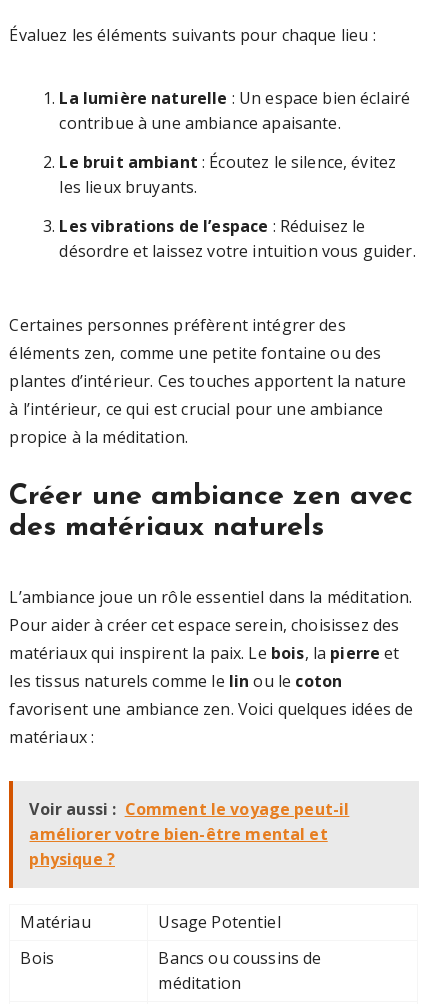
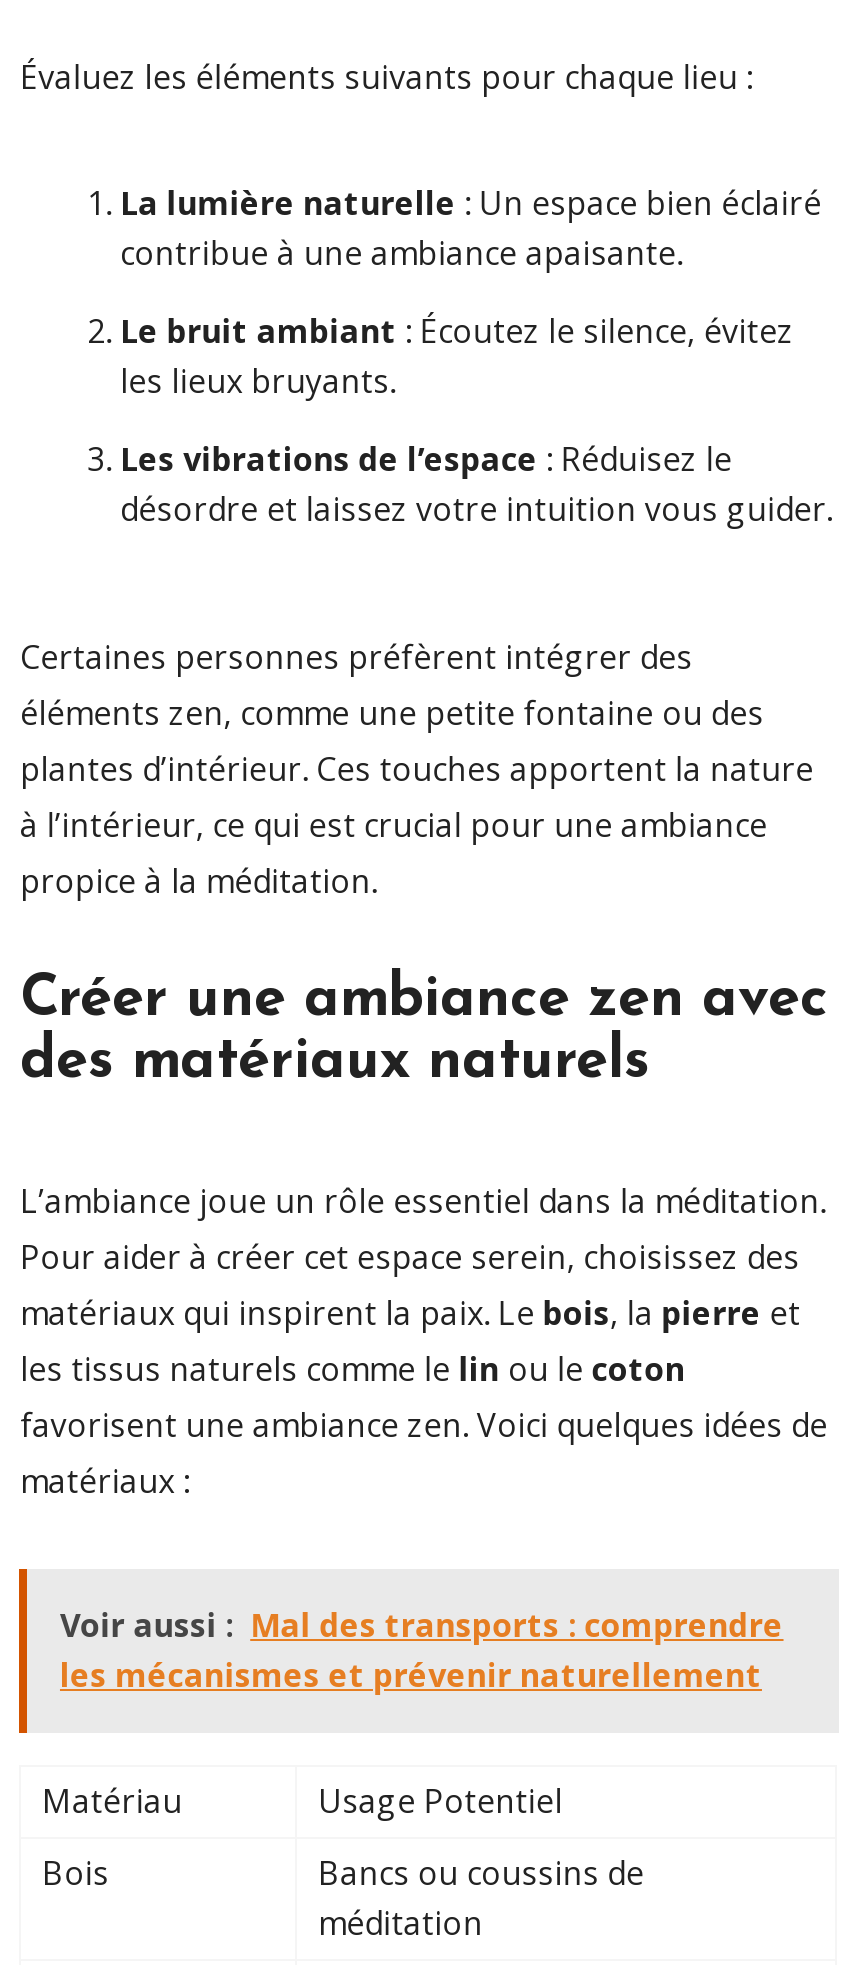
- Voir aussi : Comment le voyage peut-il
- améliorer votre bien-être mental et
- physique ?
+ Voir aussi : Mal des transports : comprendre
+ les mécanismes et prévenir naturellement
